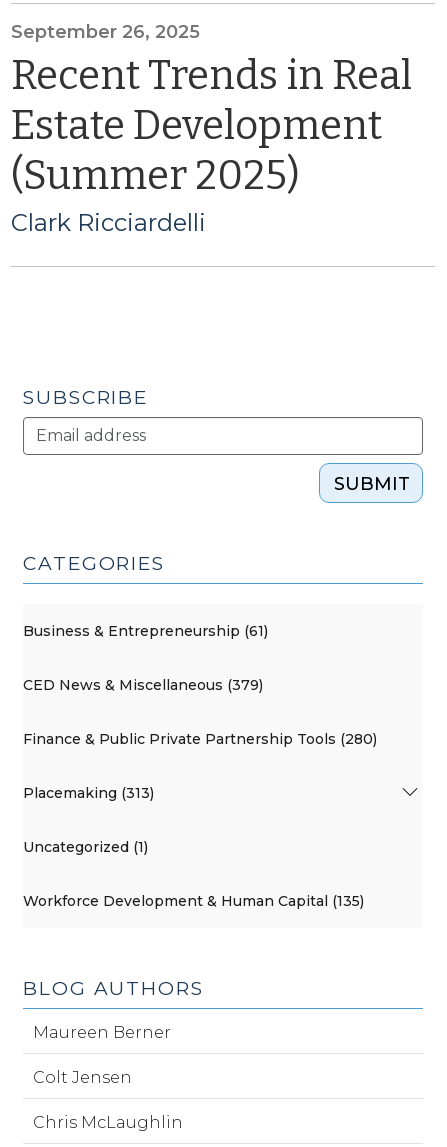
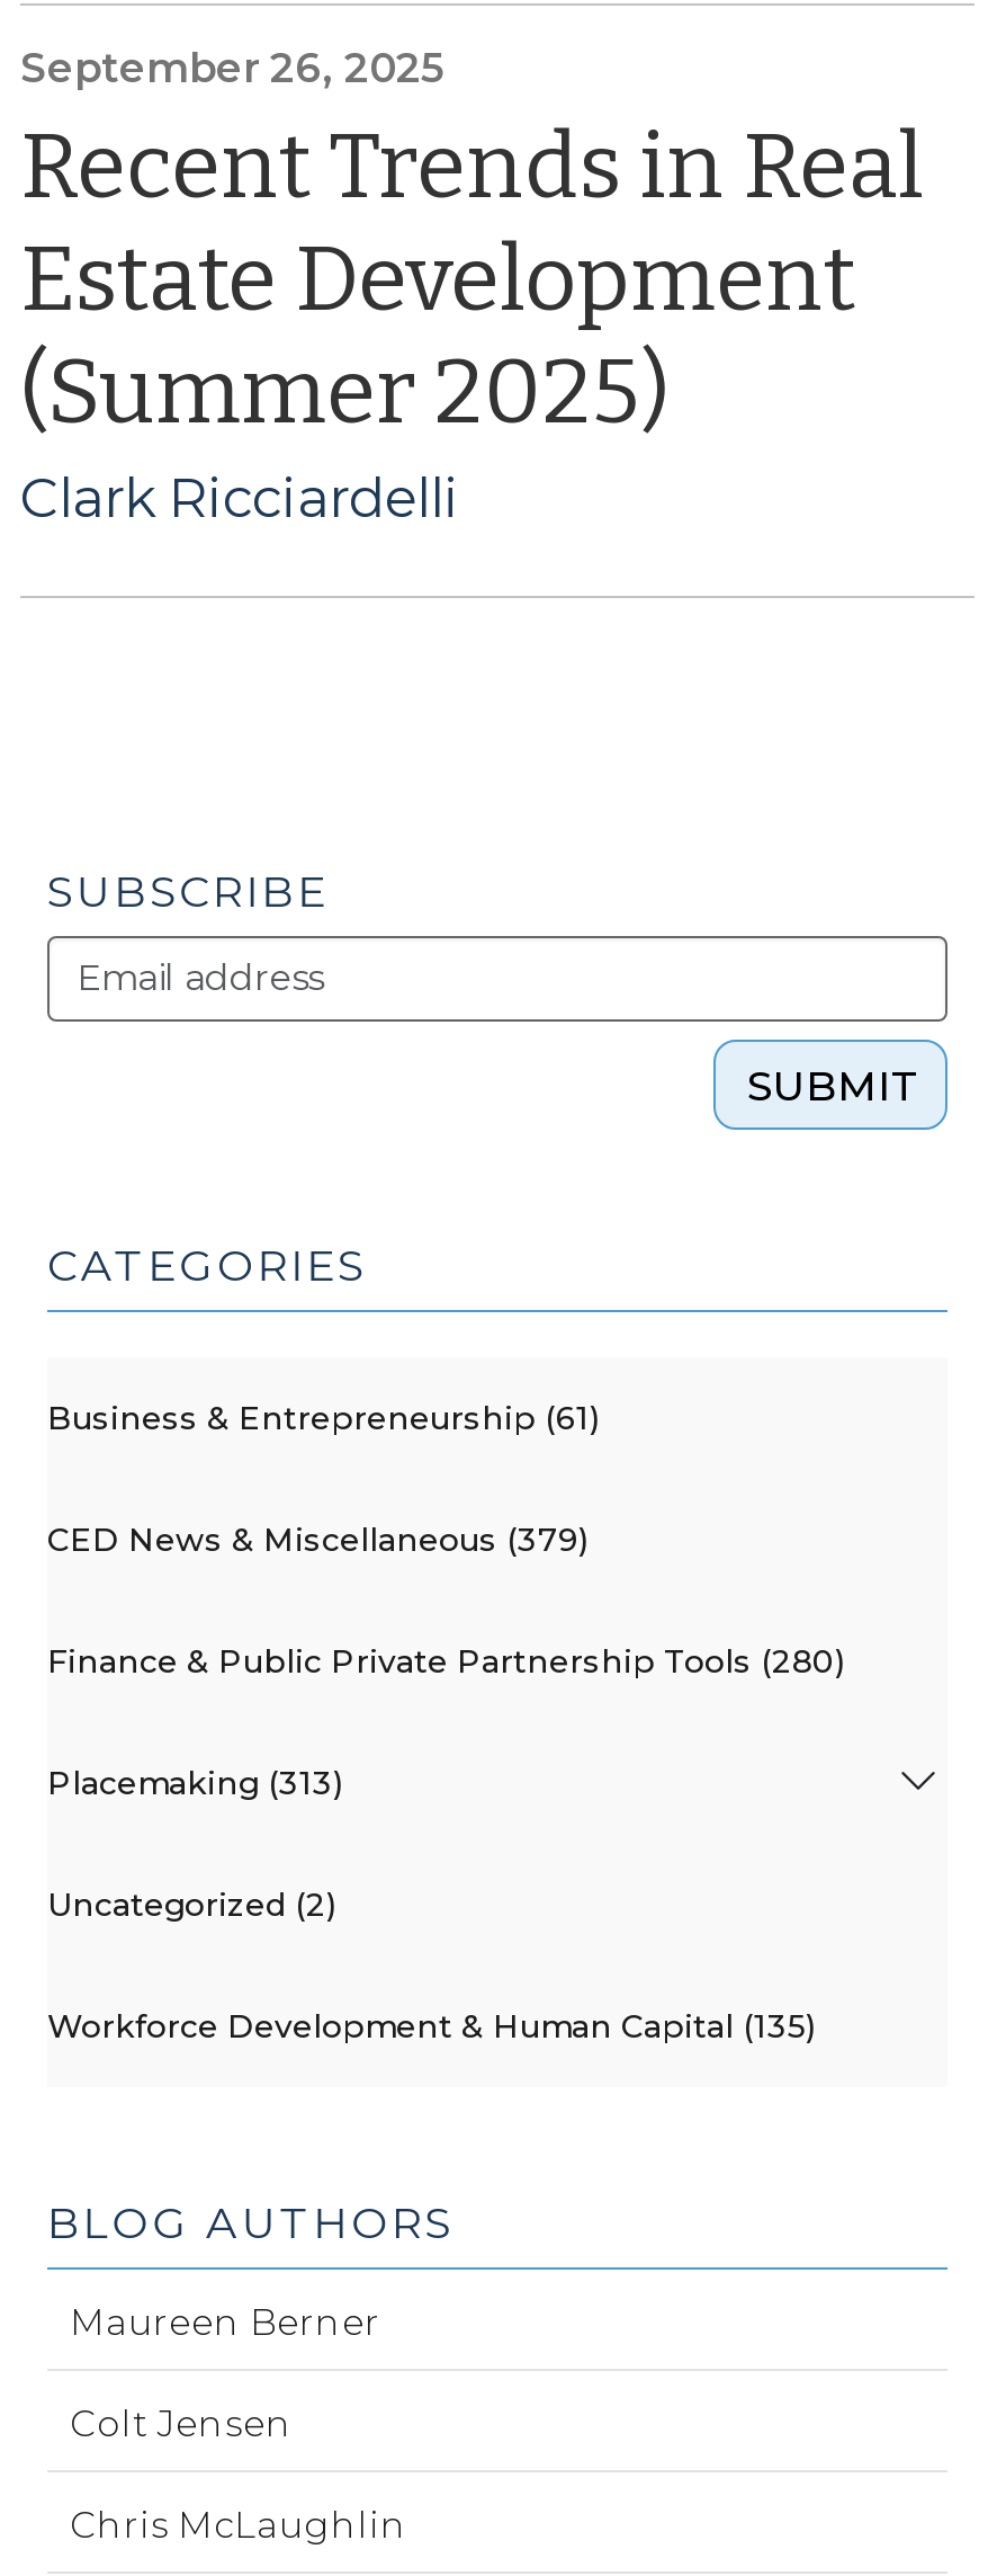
- Uncategorized (1)
+ Uncategorized (2)
